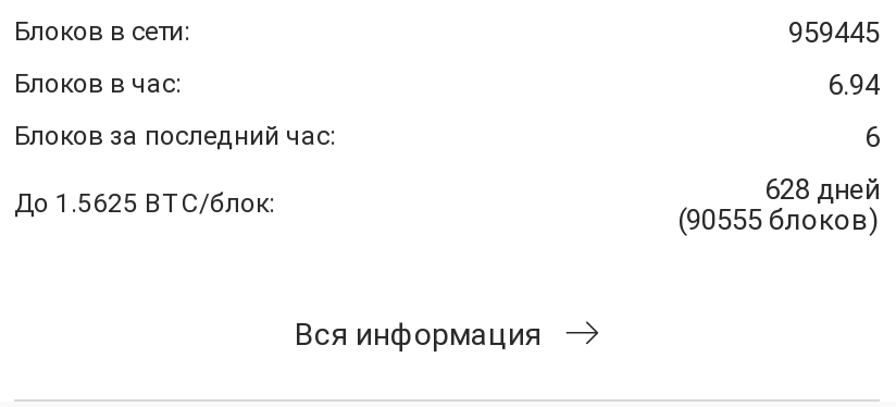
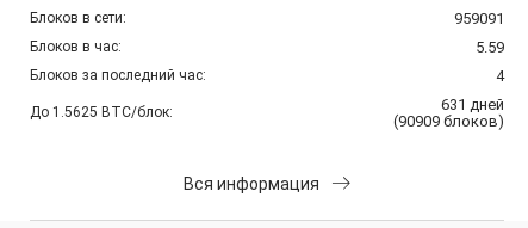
- 959445
+ 959091

- 6.94
+ 5.59

- 6
+ 4

- 628 дней
+ 631 дней

- (90555 блоков)
+ (90909 блоков)
